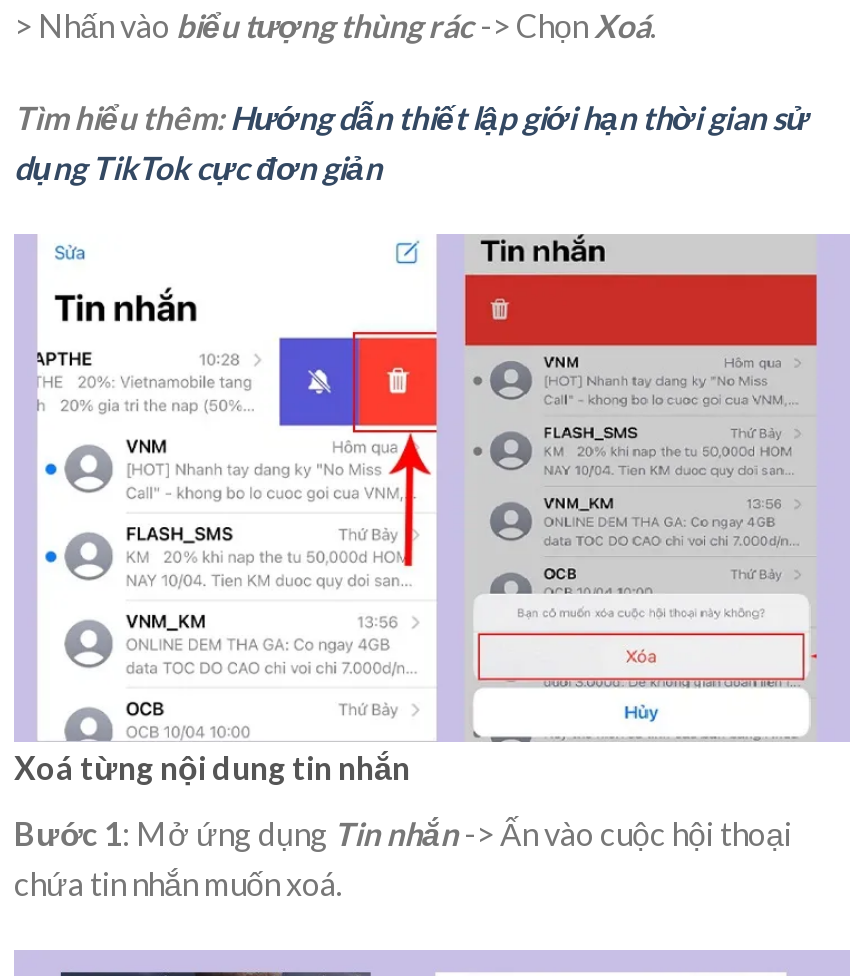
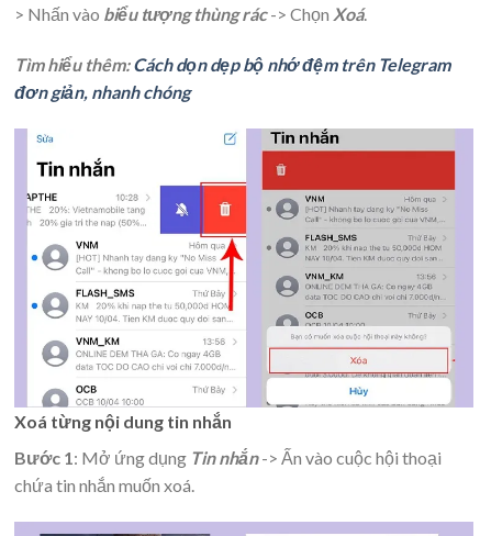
- Tìm hiểu thêm: Hướng dẫn thiết lập giới hạn thời gian sử
- dụng TikTok cực đơn giản
+ Tìm hiểu thêm: Cách dọn dẹp bộ nhớ đệm trên Telegram
+ đơn giản, nhanh chóng
